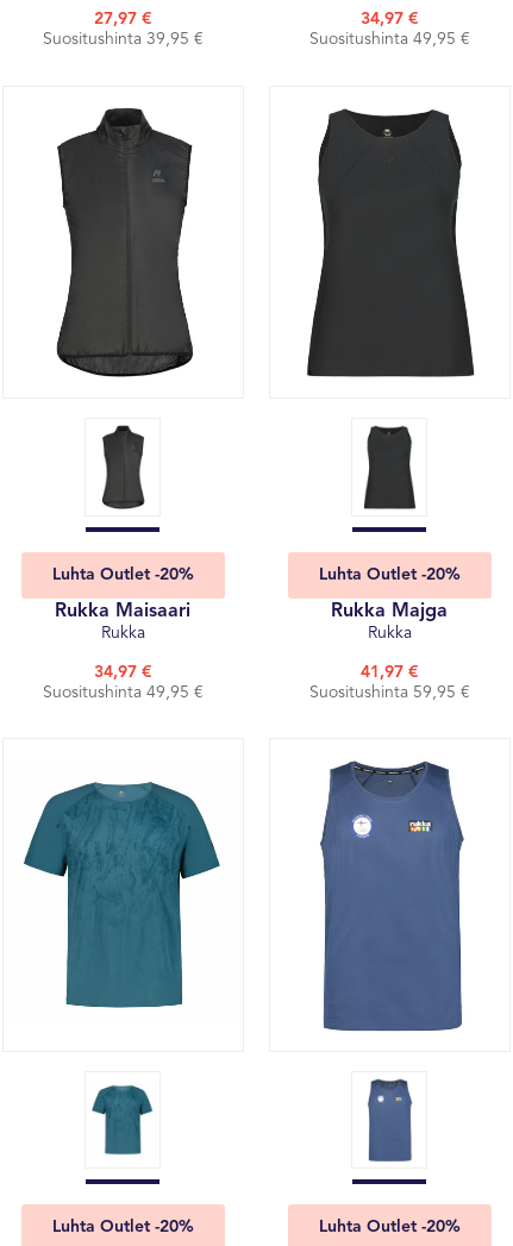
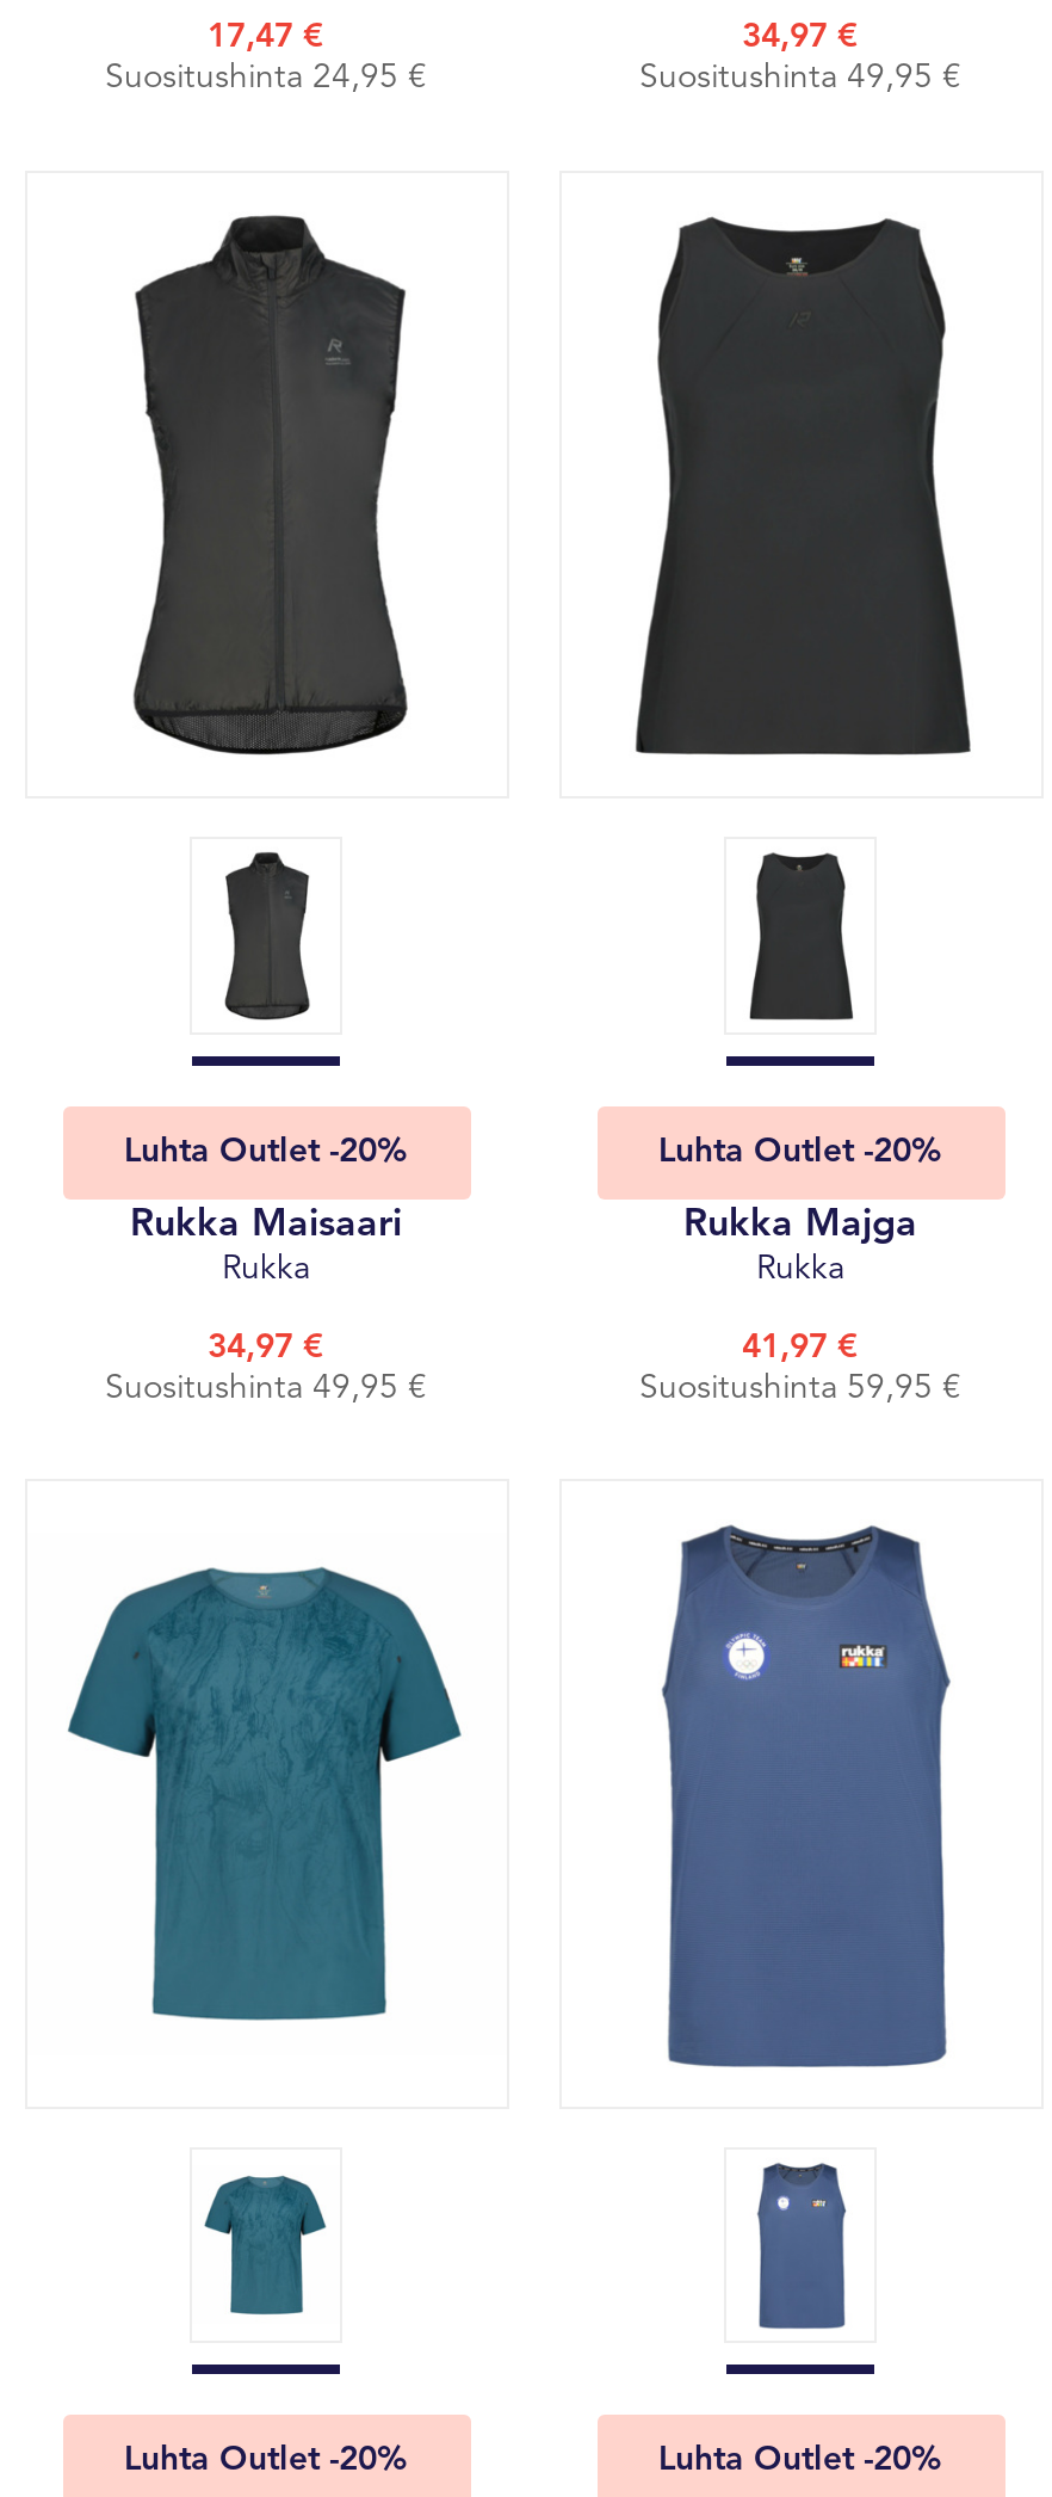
- 27,97 €
+ 17,47 €

- Suositushinta 39,95 €
+ Suositushinta 24,95 €
